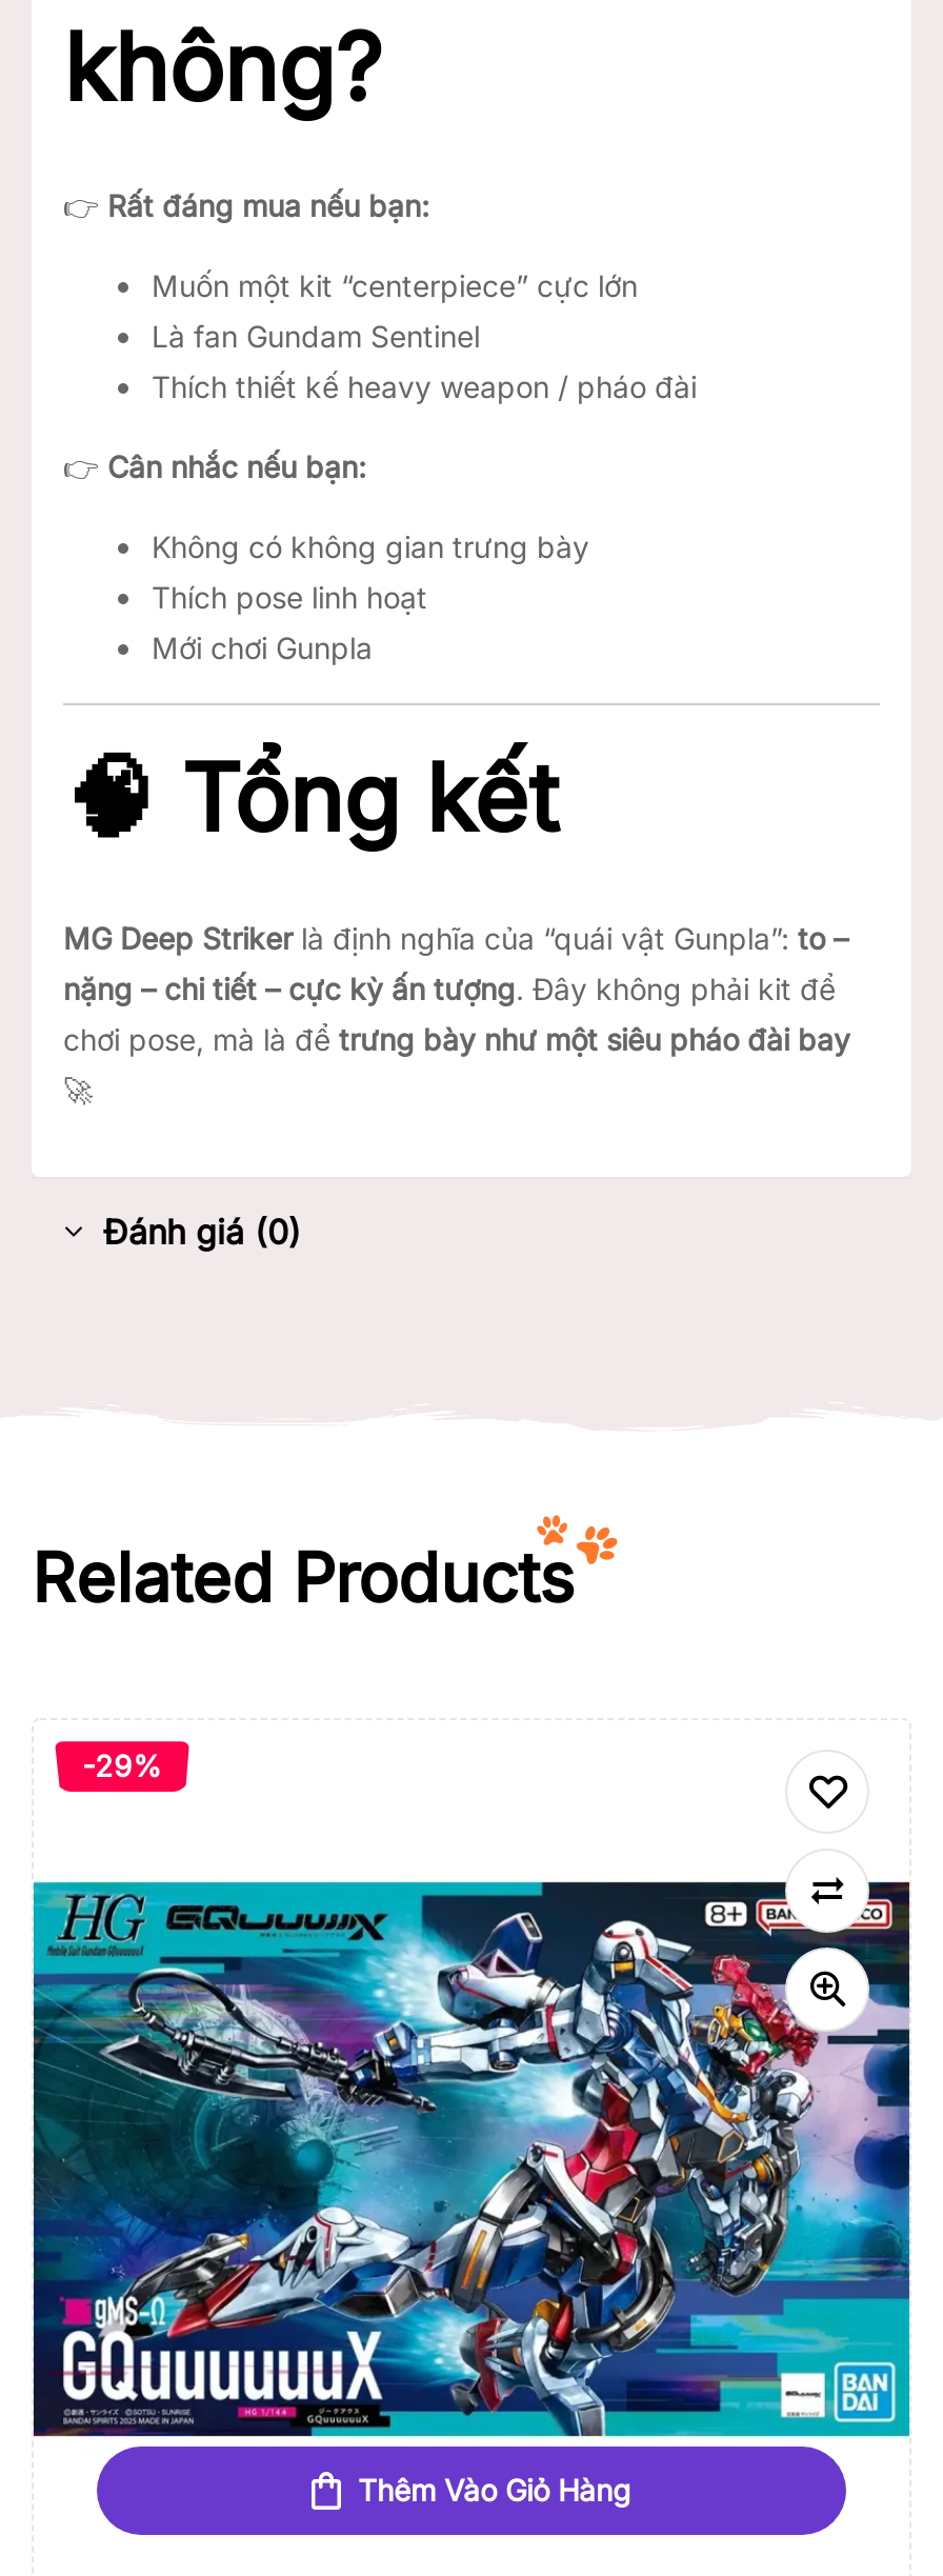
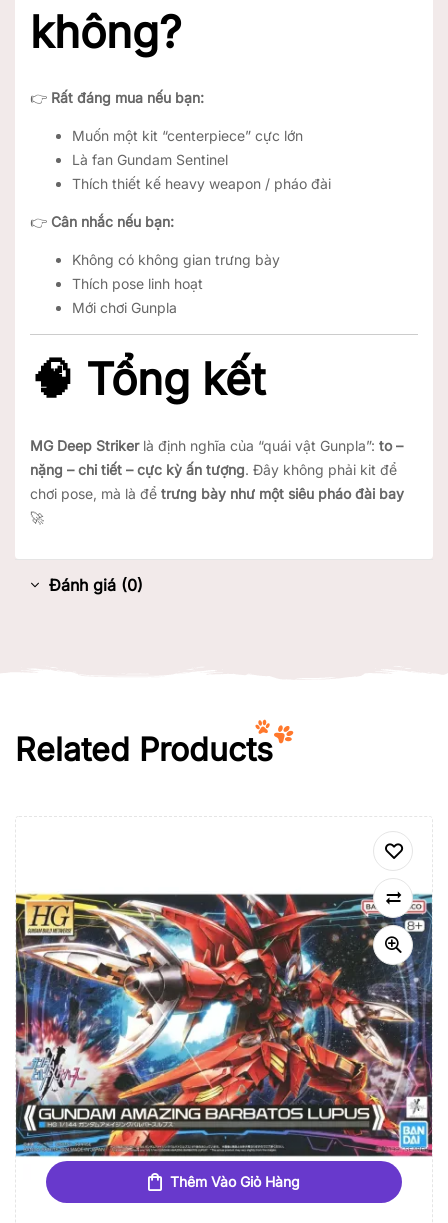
- -29%

- [image]
+ [image]
